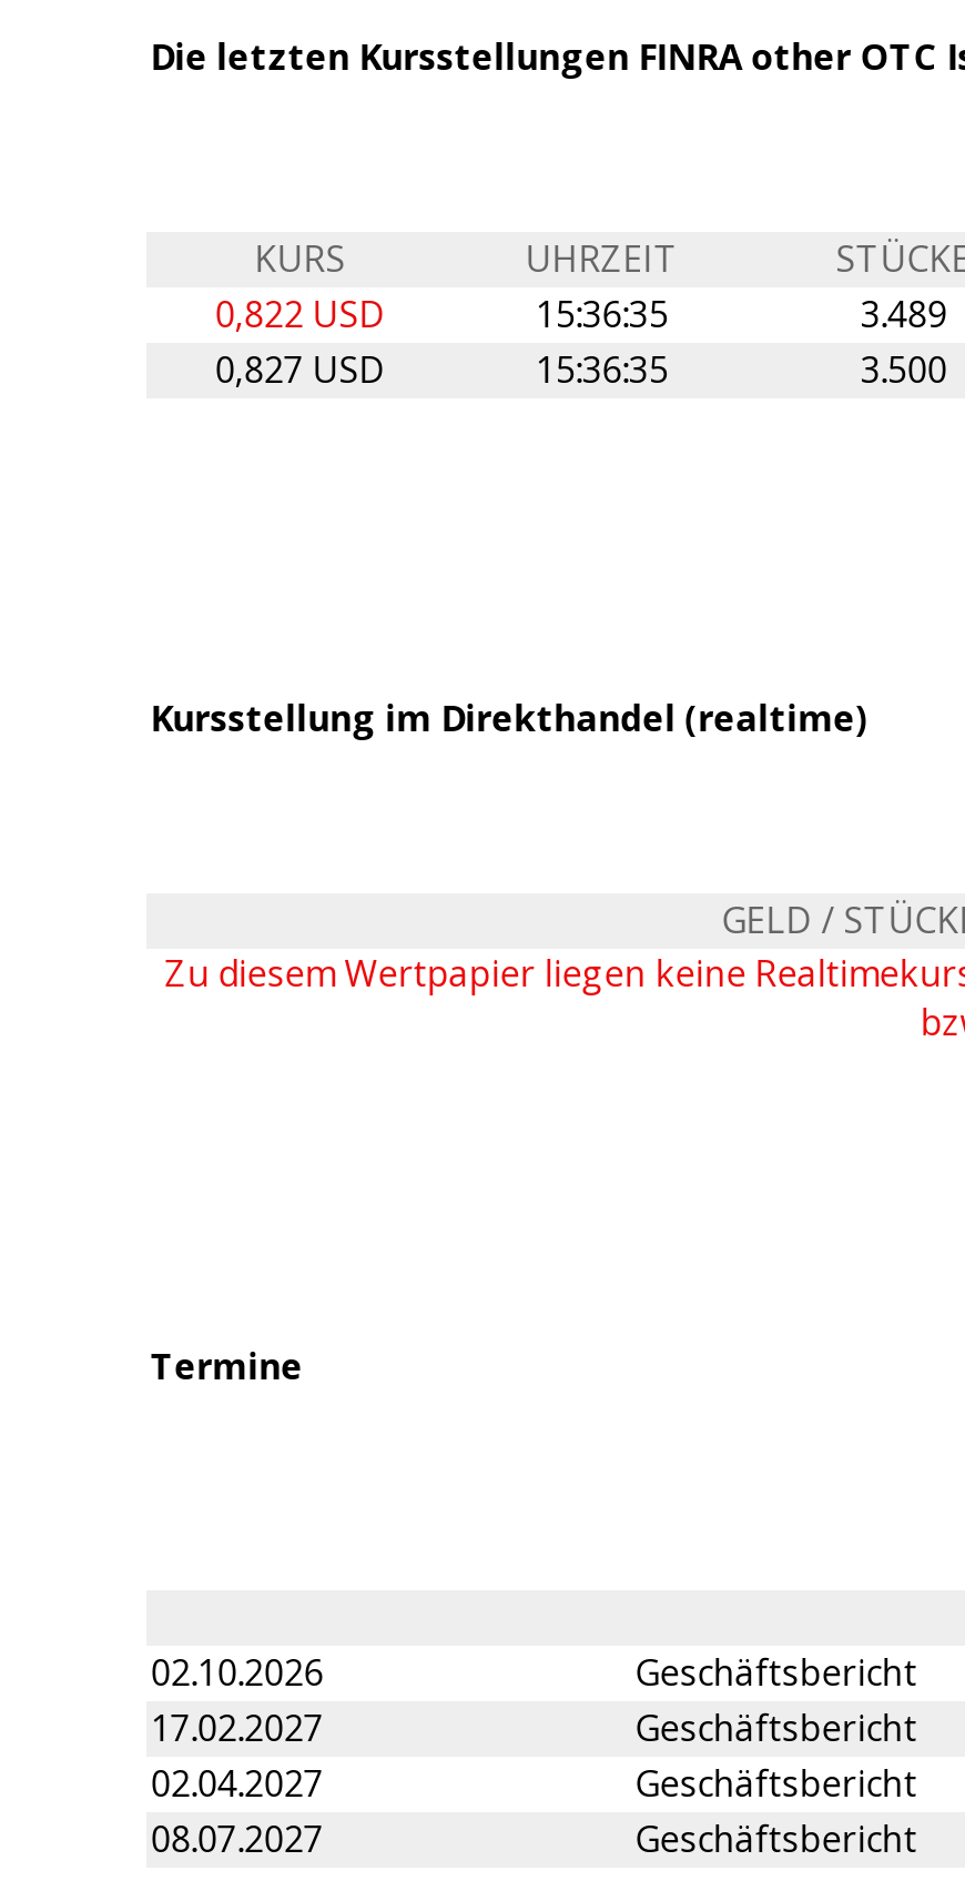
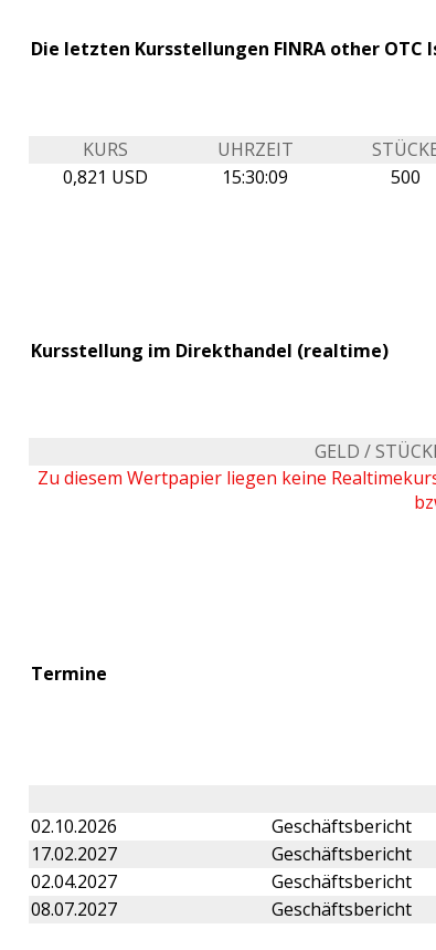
- 0,822 USD
- 15:36:35
- 3.489
- 0,827 USD
- 15:36:35
- 3.500
+ 0,821 USD
+ 15:30:09
+ 500
